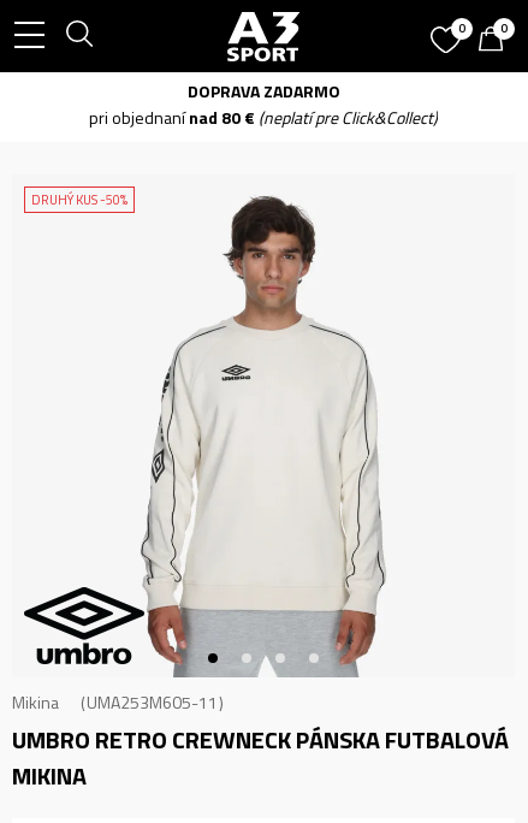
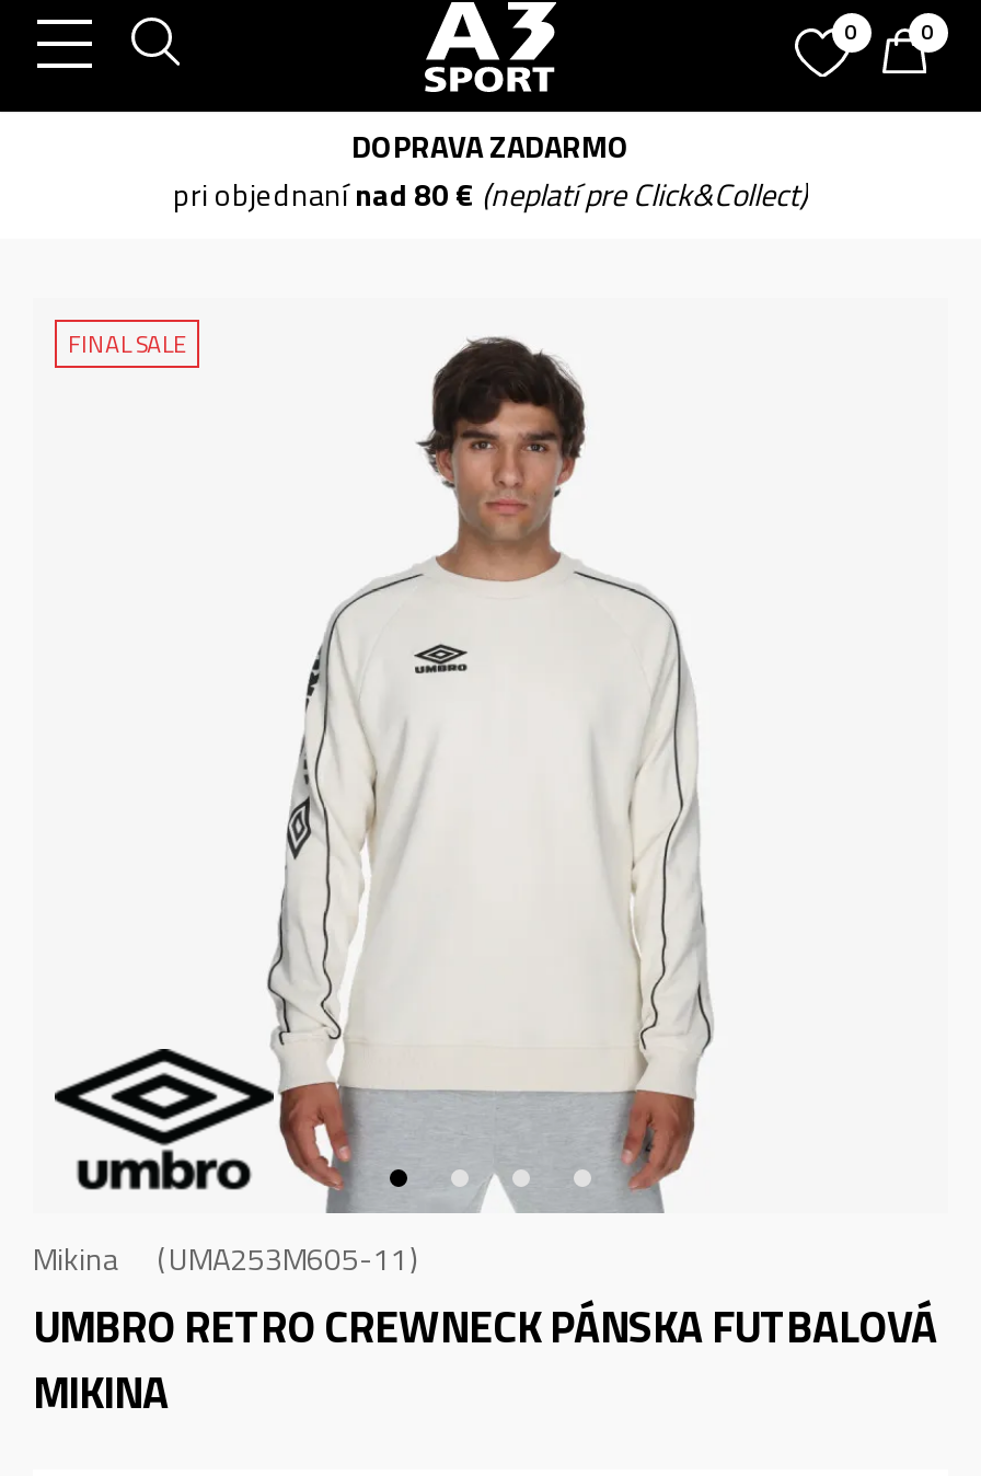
- DRUHÝ KUS -50%
+ FINAL SALE
